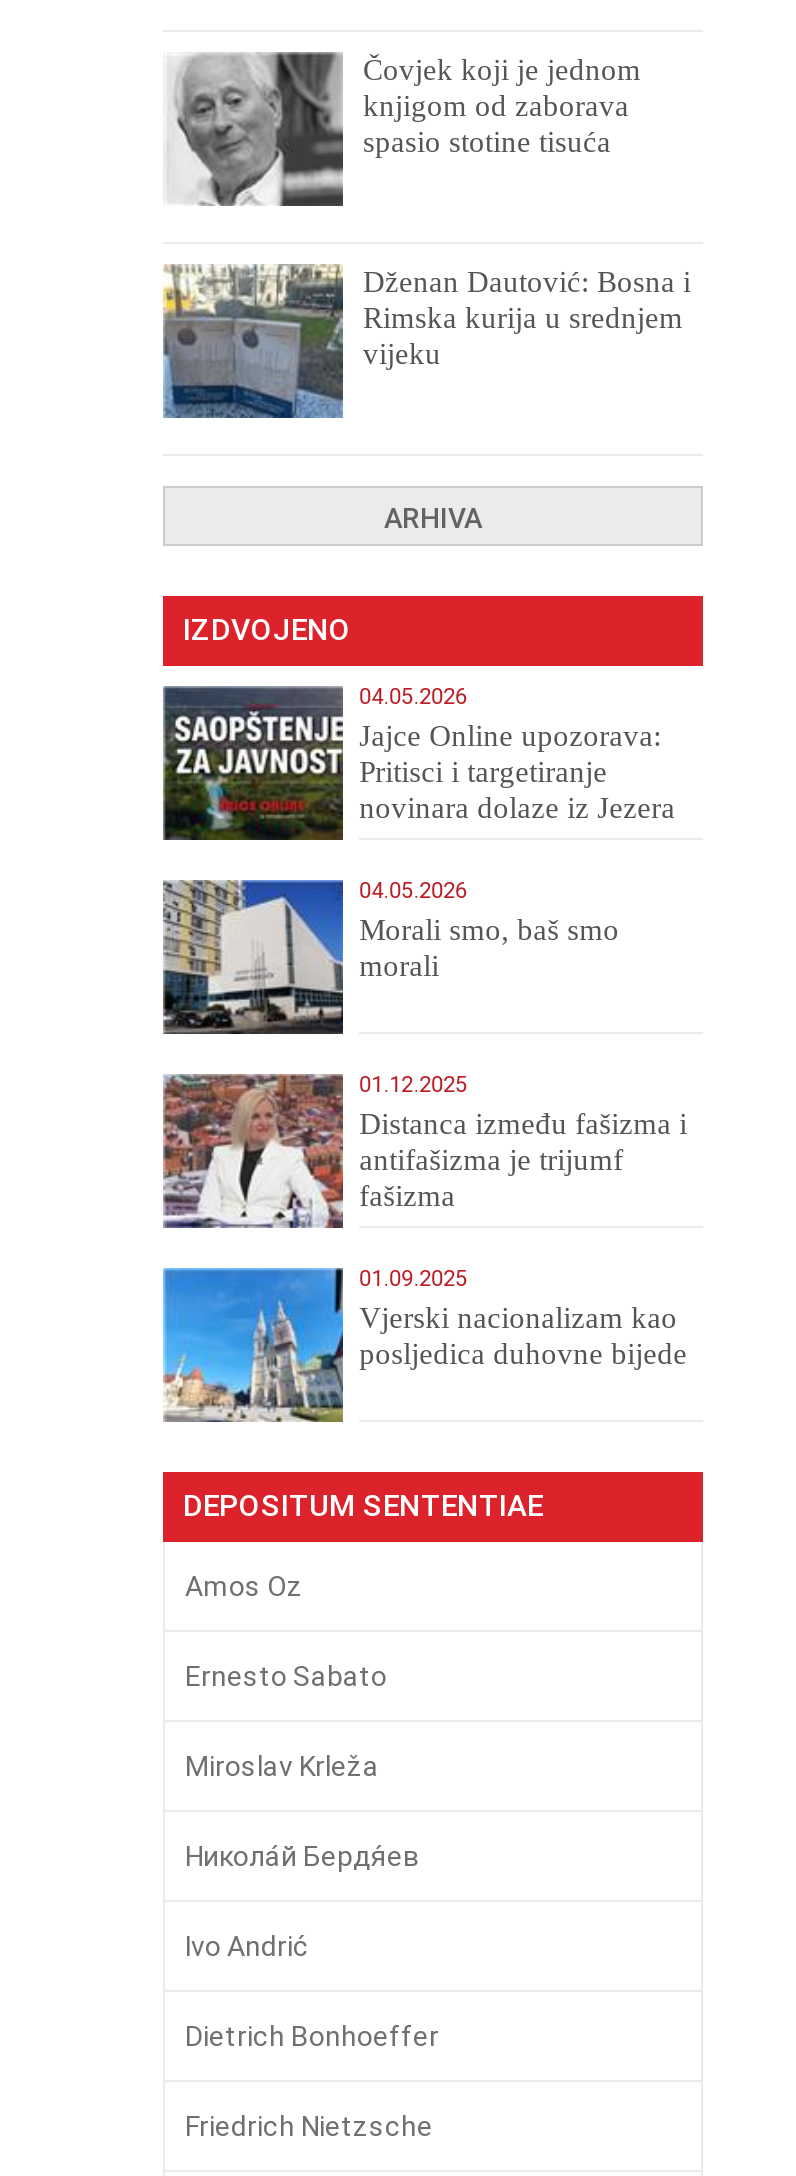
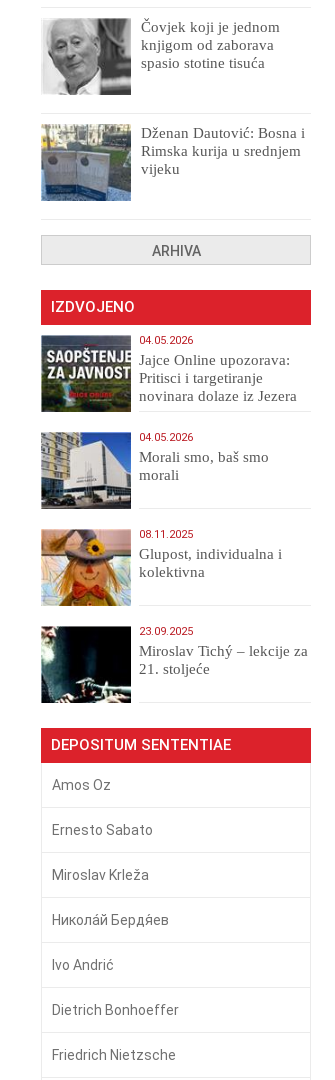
- [image]
- 01.12.2025
- Distanca između fašizma i
- antifašizma je trijumf
- fašizma
+ [image]
+ 08.11.2025
+ Glupost, individualna i
+ kolektivna

- [image]
- 01.09.2025
- Vjerski nacionalizam kao
- posljedica duhovne bijede
+ [image]
+ 23.09.2025
+ Miroslav Tichý – lekcije za
+ 21. stoljeće
